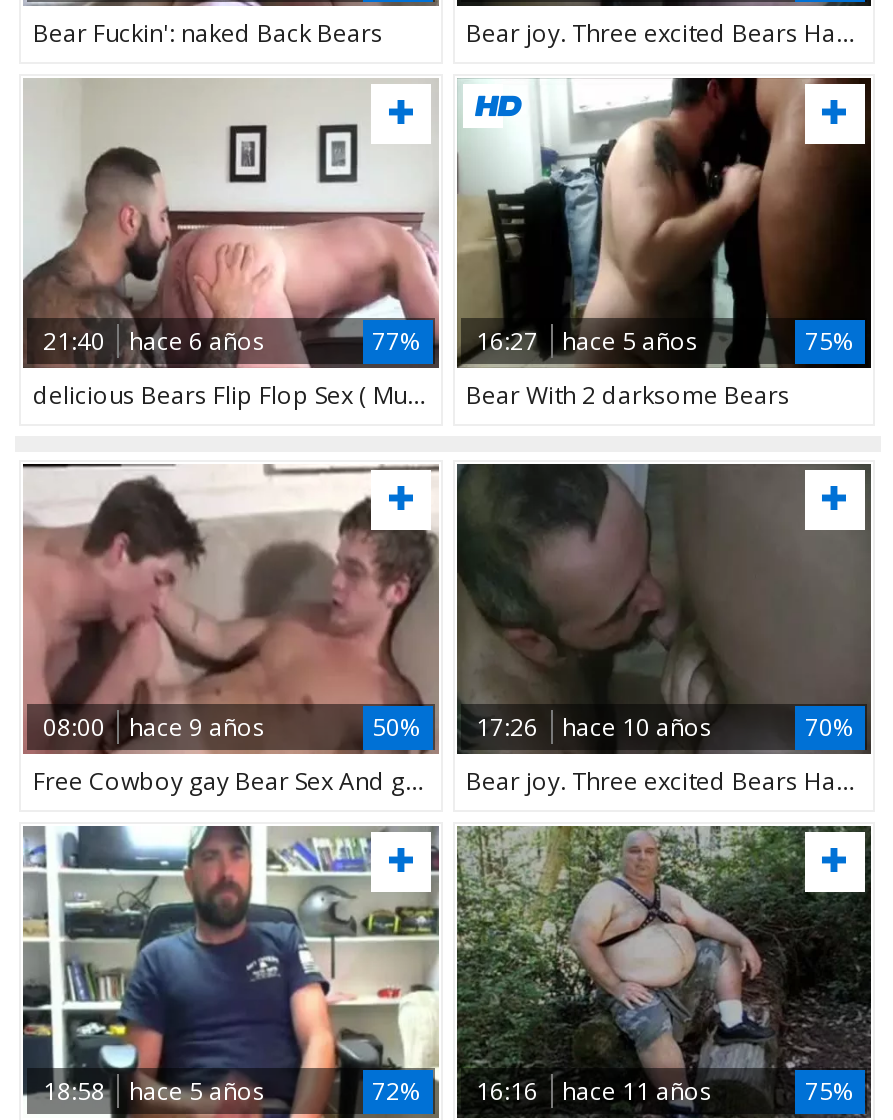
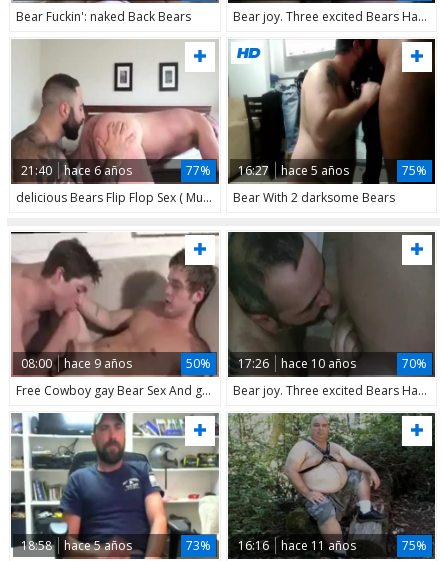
- 72% 16:16 hace 11 años
+ 73% 16:16 hace 11 años
